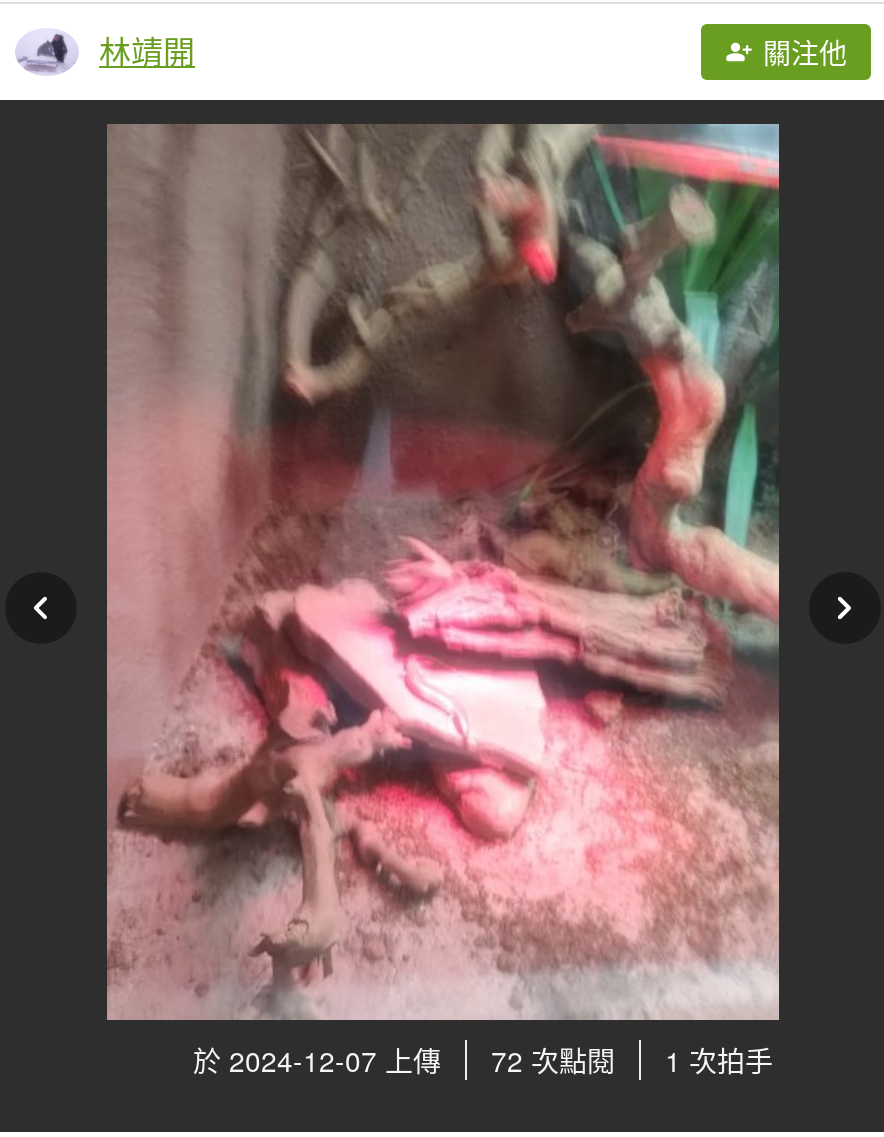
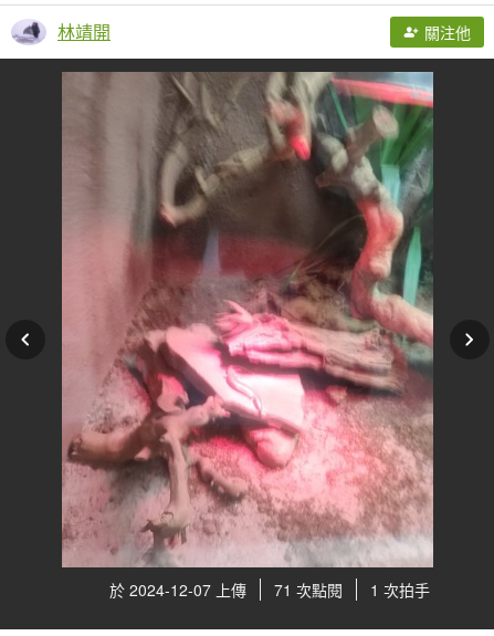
- 於 2024-12-07 上傳 72 次點閱 1 次拍手
+ 於 2024-12-07 上傳 71 次點閱 1 次拍手
